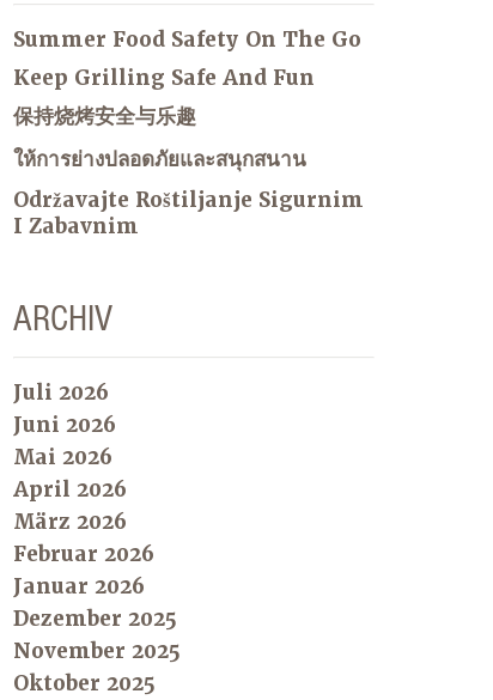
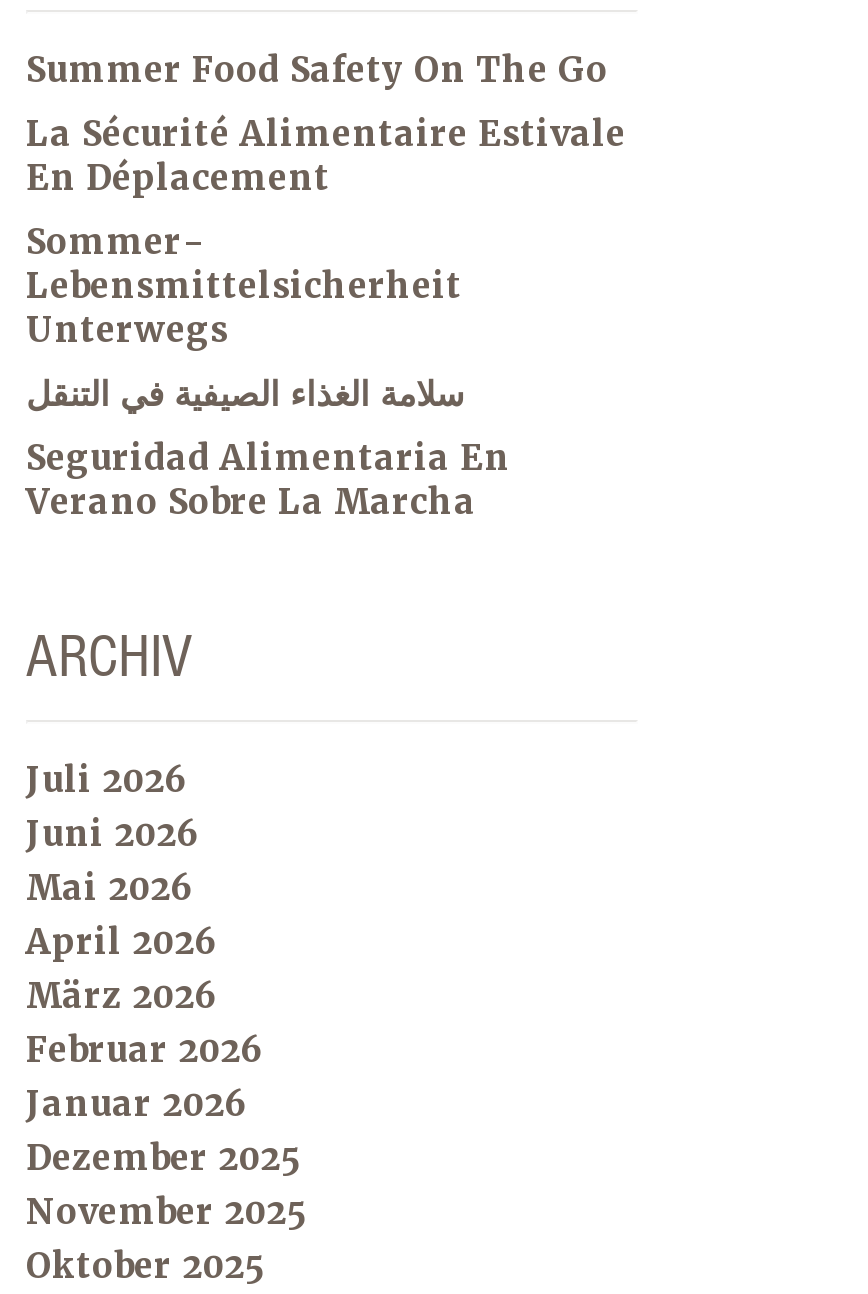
- Keep Grilling Safe And Fun
+ La Sécurité Alimentaire Estivale
+ En Déplacement

- 保持烧烤安全与乐趣
+ Sommer-
+ Lebensmittelsicherheit
+ Unterwegs

- ให้การย่างปลอดภัยและสนุกสนาน
+ سلامة الغذاء الصيفية في التنقل

- Održavajte Roštiljanje Sigurnim
- I Zabavnim
+ Seguridad Alimentaria En
+ Verano Sobre La Marcha
